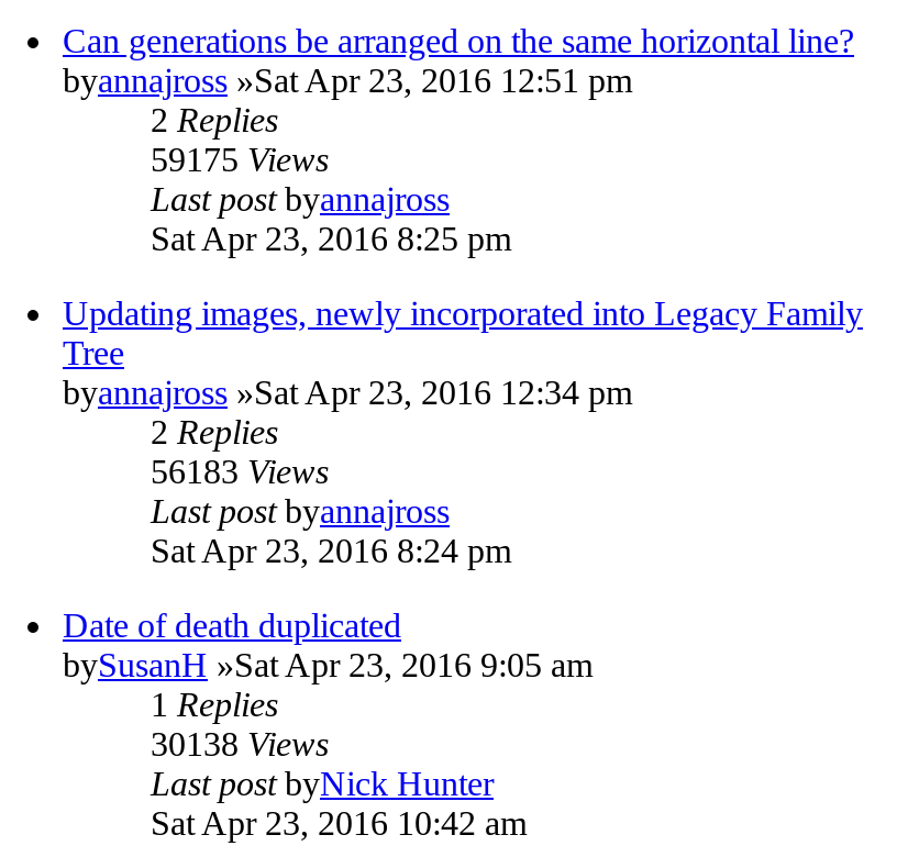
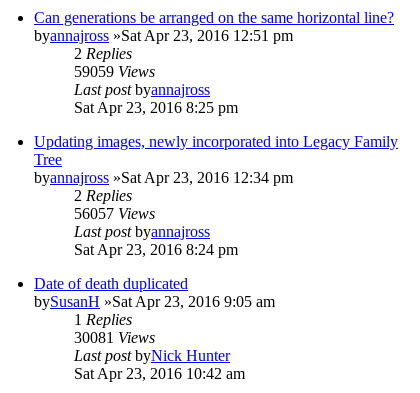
- 59175 Views
+ 59059 Views

- 56183 Views
+ 56057 Views

- 30138 Views
+ 30081 Views
